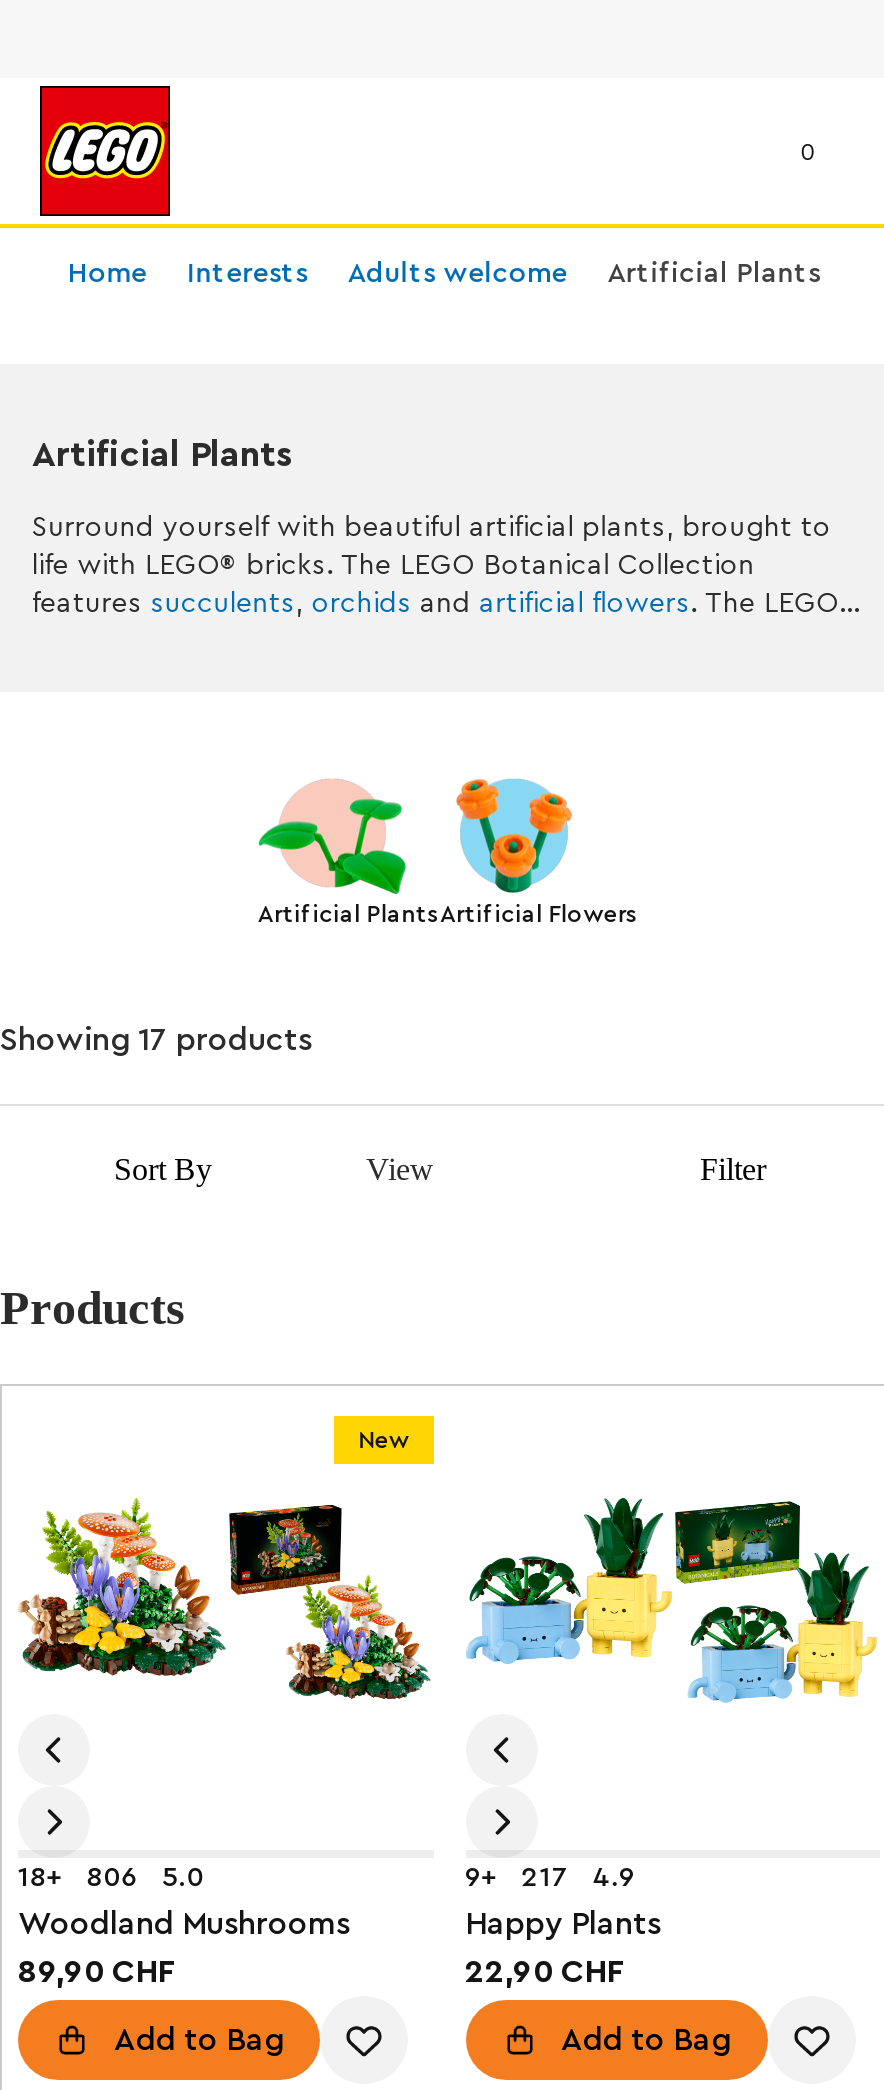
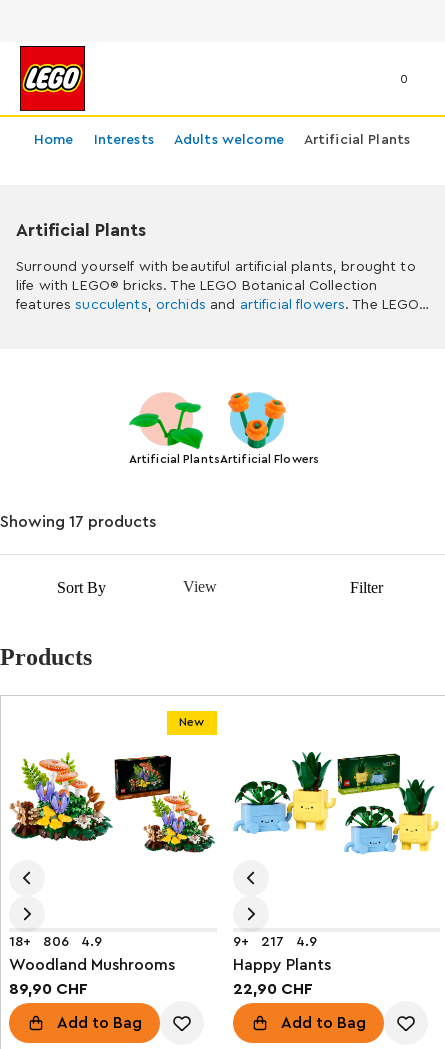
- 18+ 806 5.0
+ 18+ 806 4.9
